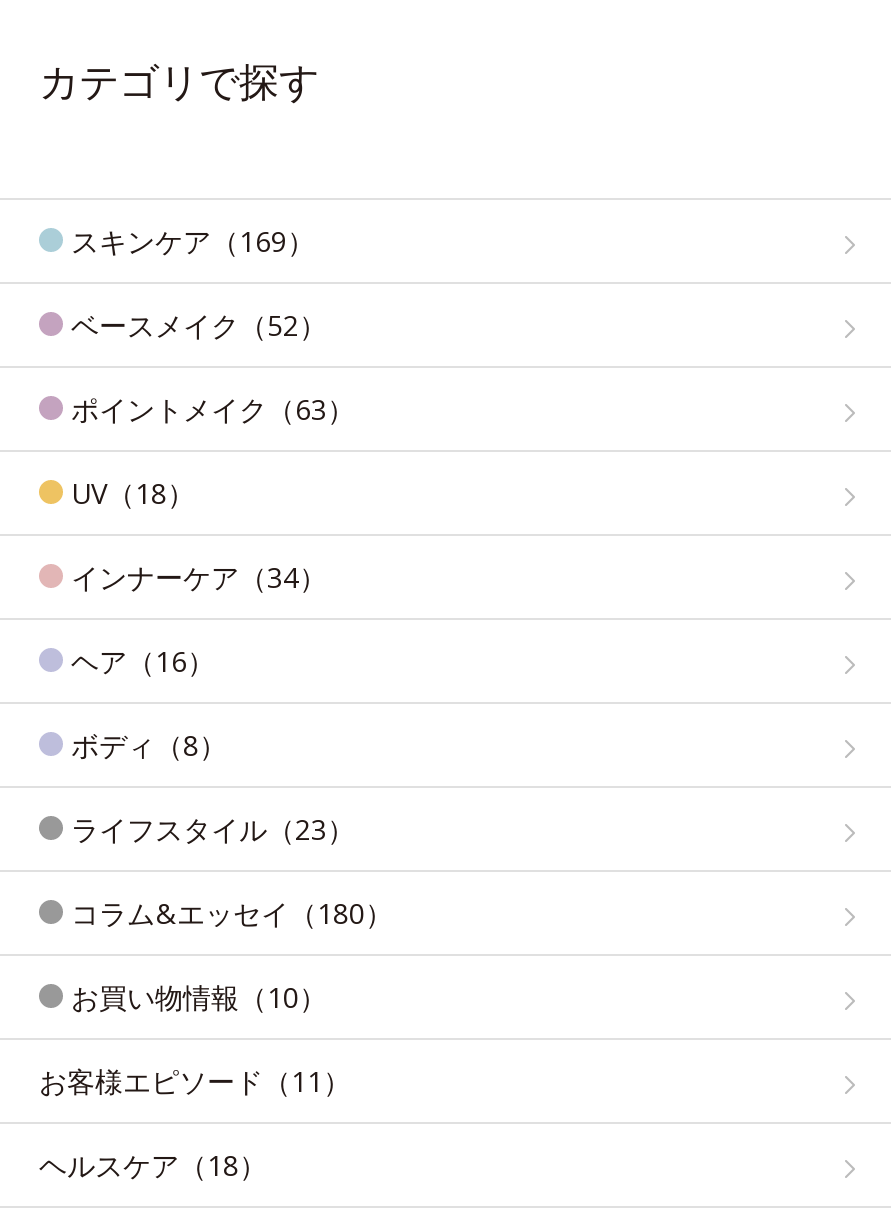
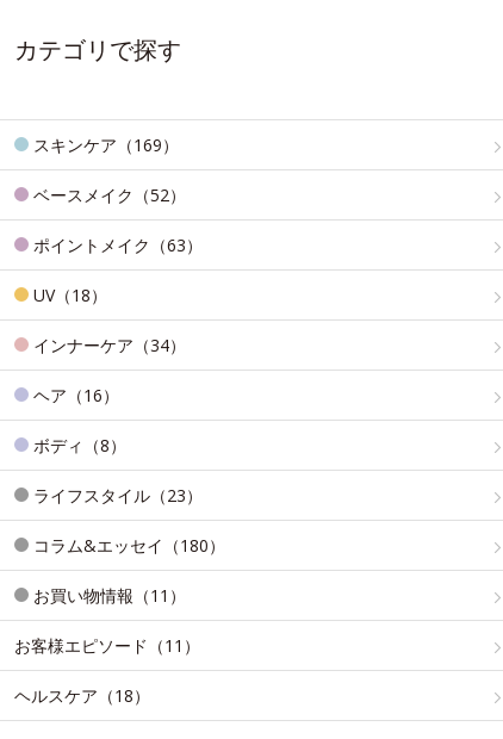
- お買い物情報（10）
+ お買い物情報（11）
